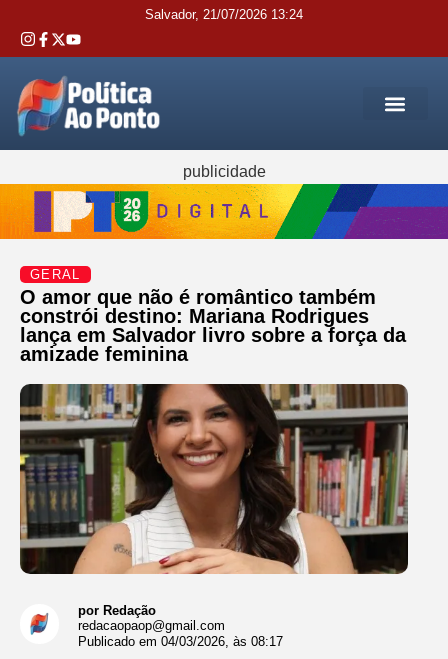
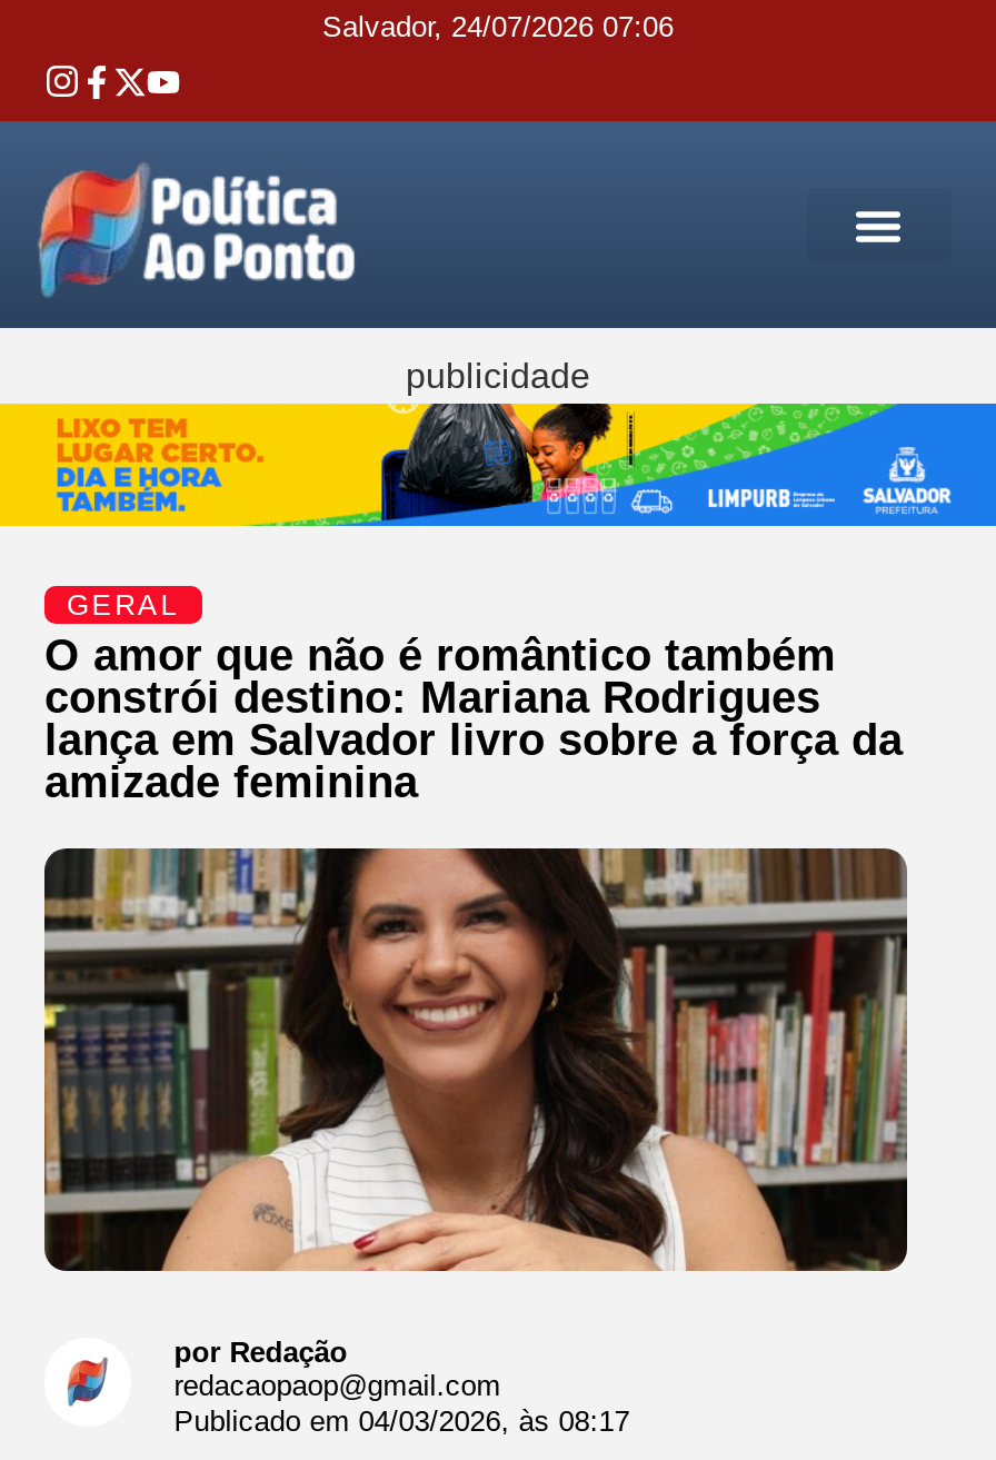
- Salvador, 21/07/2026 13:24
+ Salvador, 24/07/2026 07:06

- [image]
+ [image]
